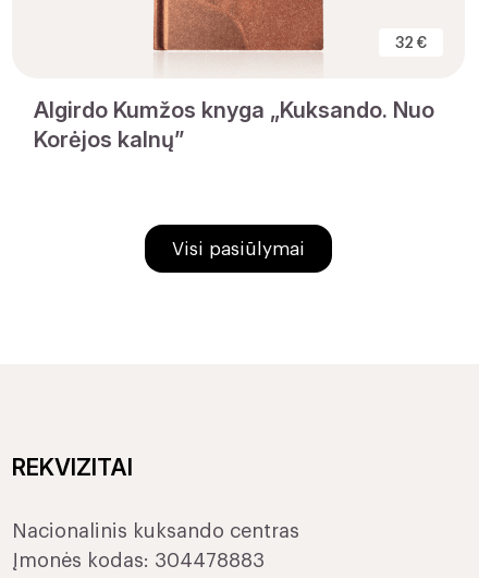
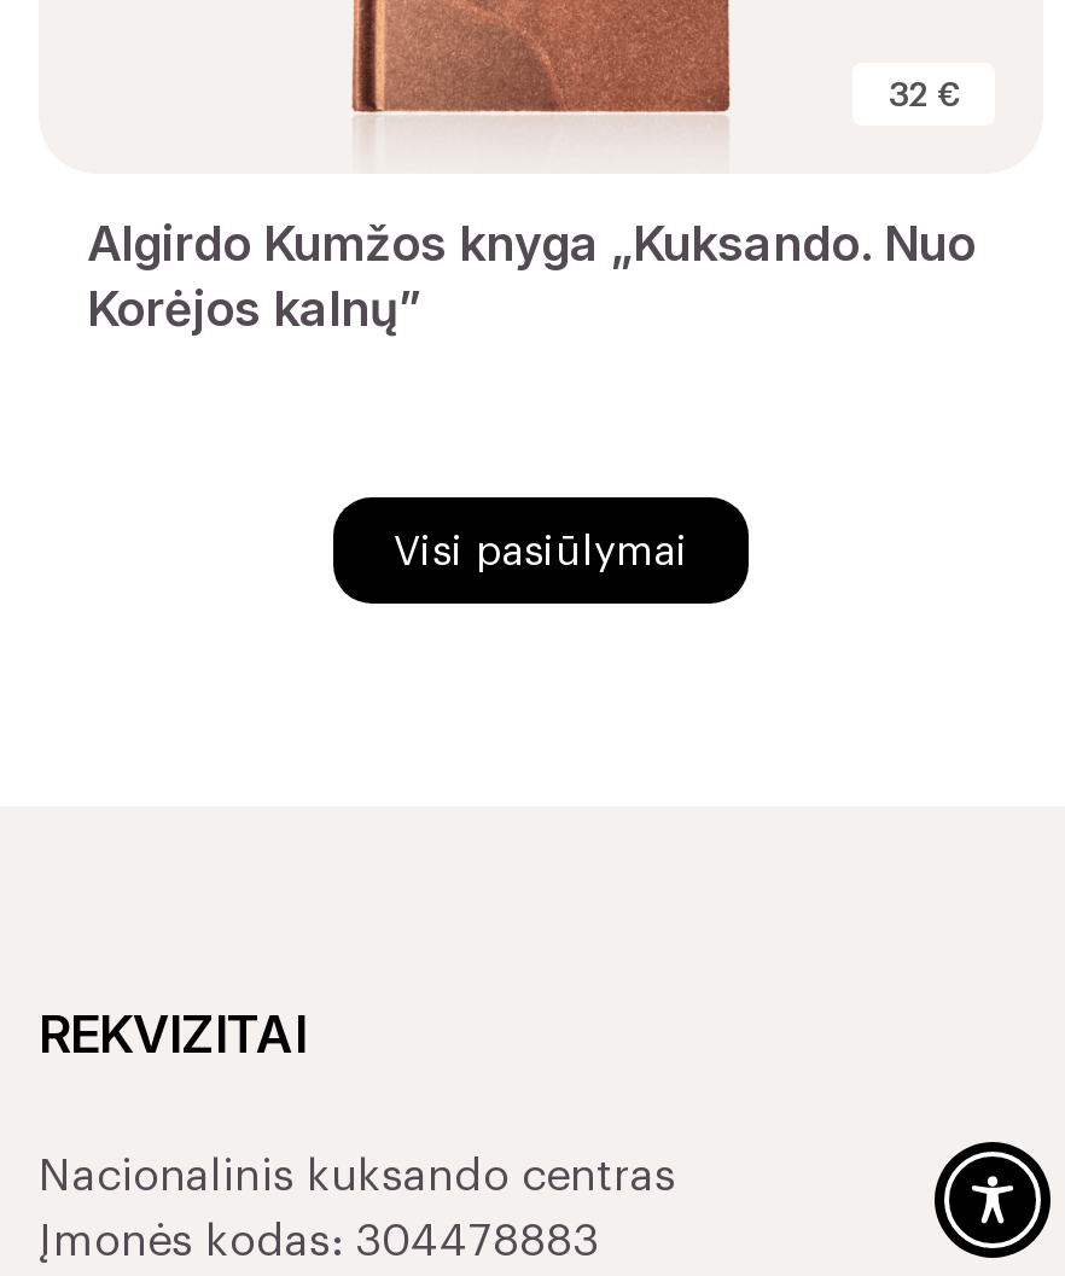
+ [image]
